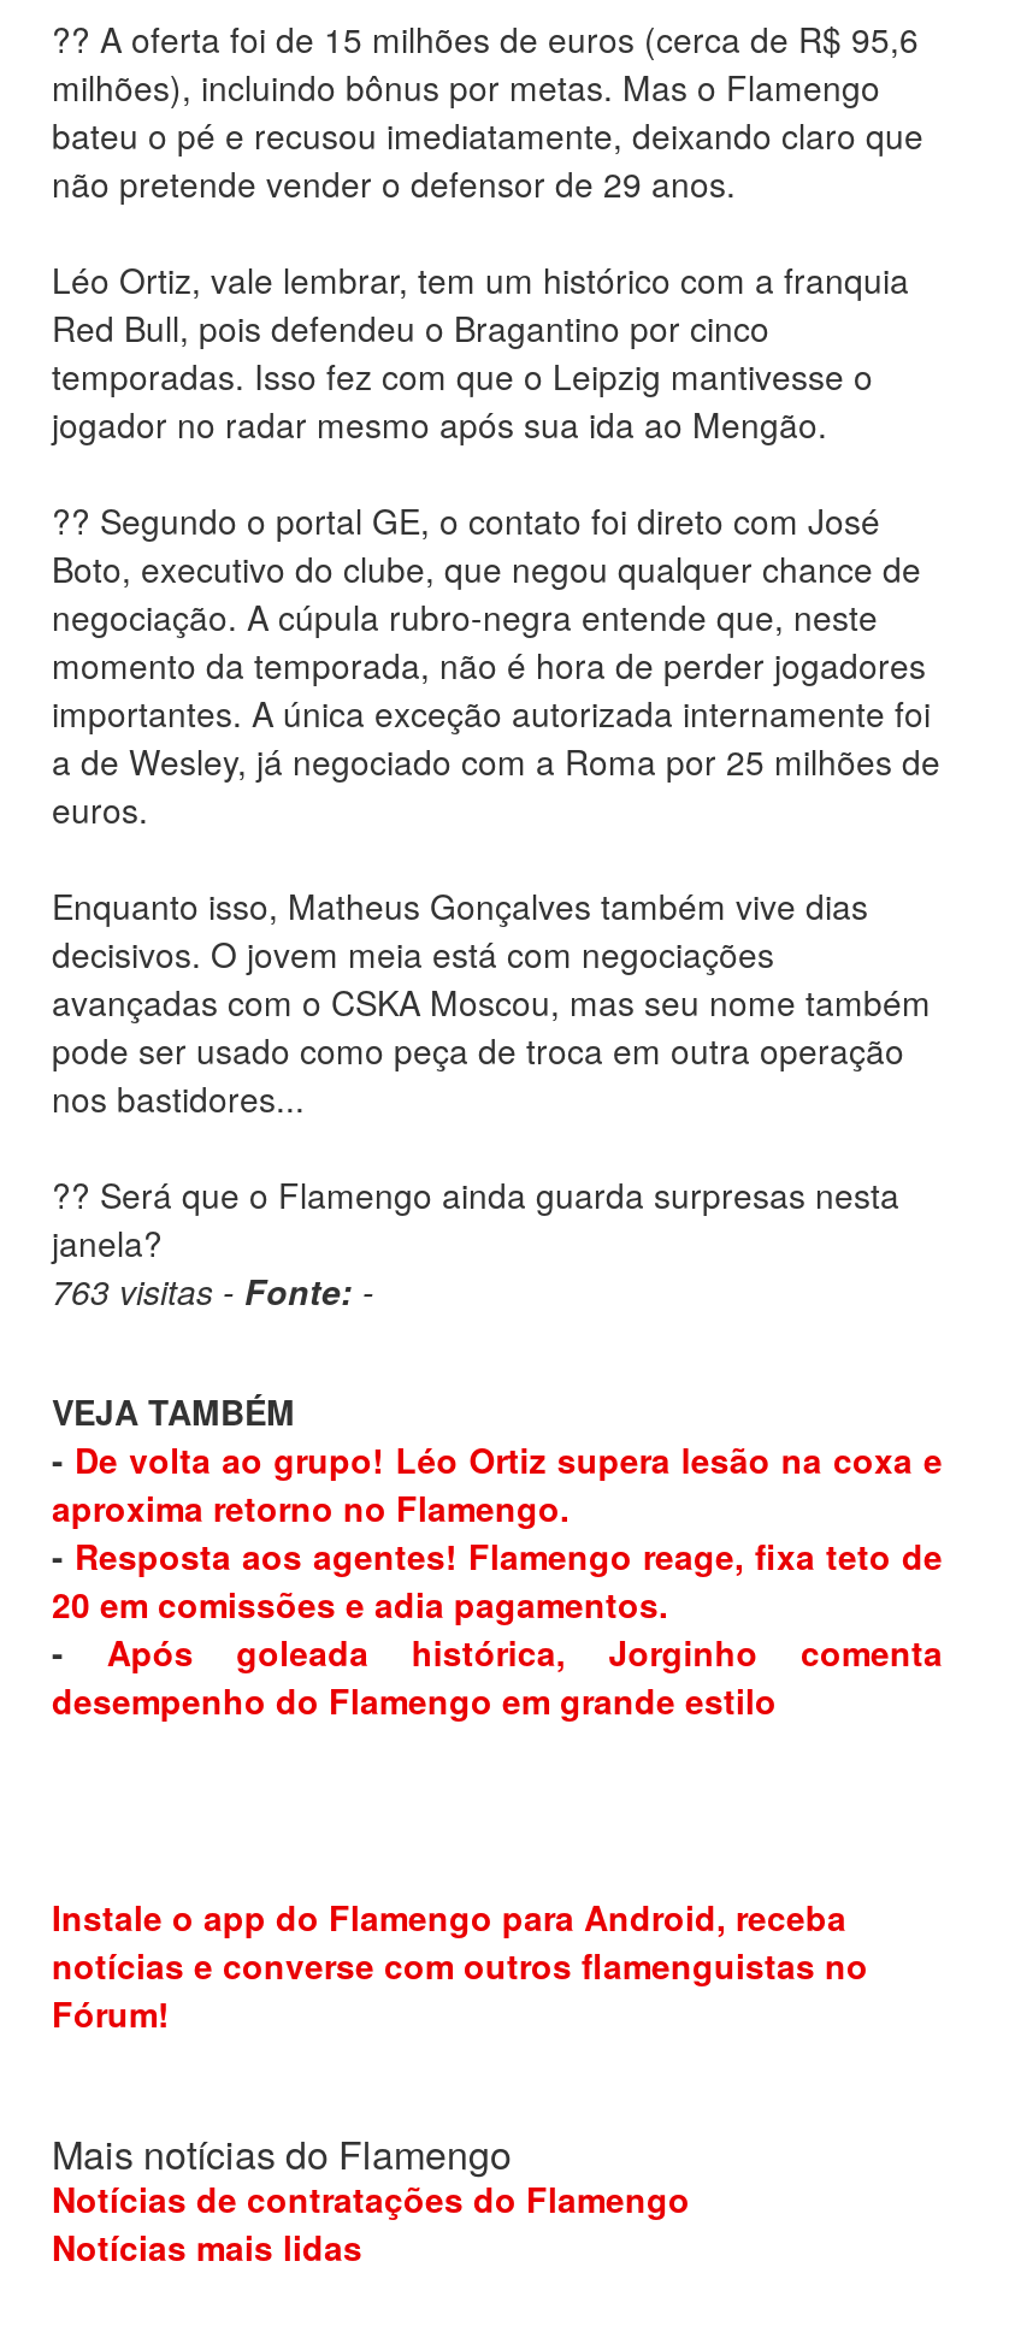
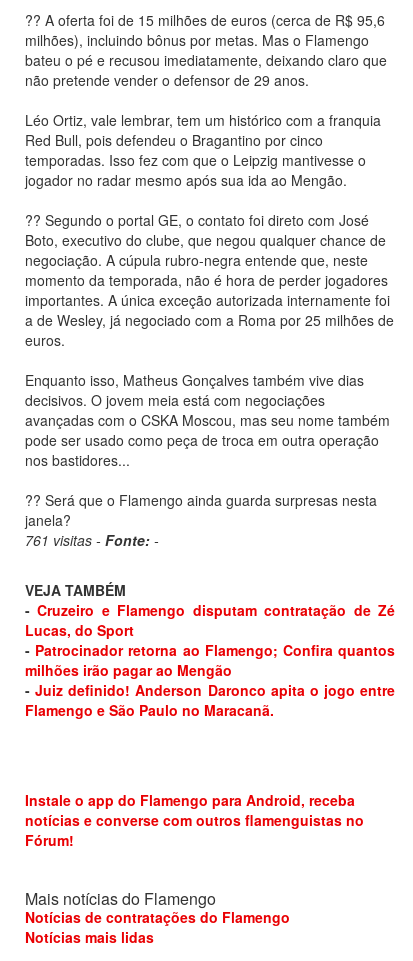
- 763 visitas - Fonte: -
+ 761 visitas - Fonte: -

- - De volta ao grupo! Léo Ortiz supera lesão na coxa e
- aproxima retorno no Flamengo.
- - Resposta aos agentes! Flamengo reage, fixa teto de
- 20 em comissões e adia pagamentos.
- - Após goleada histórica, Jorginho comenta
- desempenho do Flamengo em grande estilo
+ - Cruzeiro e Flamengo disputam contratação de Zé
+ Lucas, do Sport
+ - Patrocinador retorna ao Flamengo; Confira quantos
+ milhões irão pagar ao Mengão
+ - Juiz definido! Anderson Daronco apita o jogo entre
+ Flamengo e São Paulo no Maracanã.
